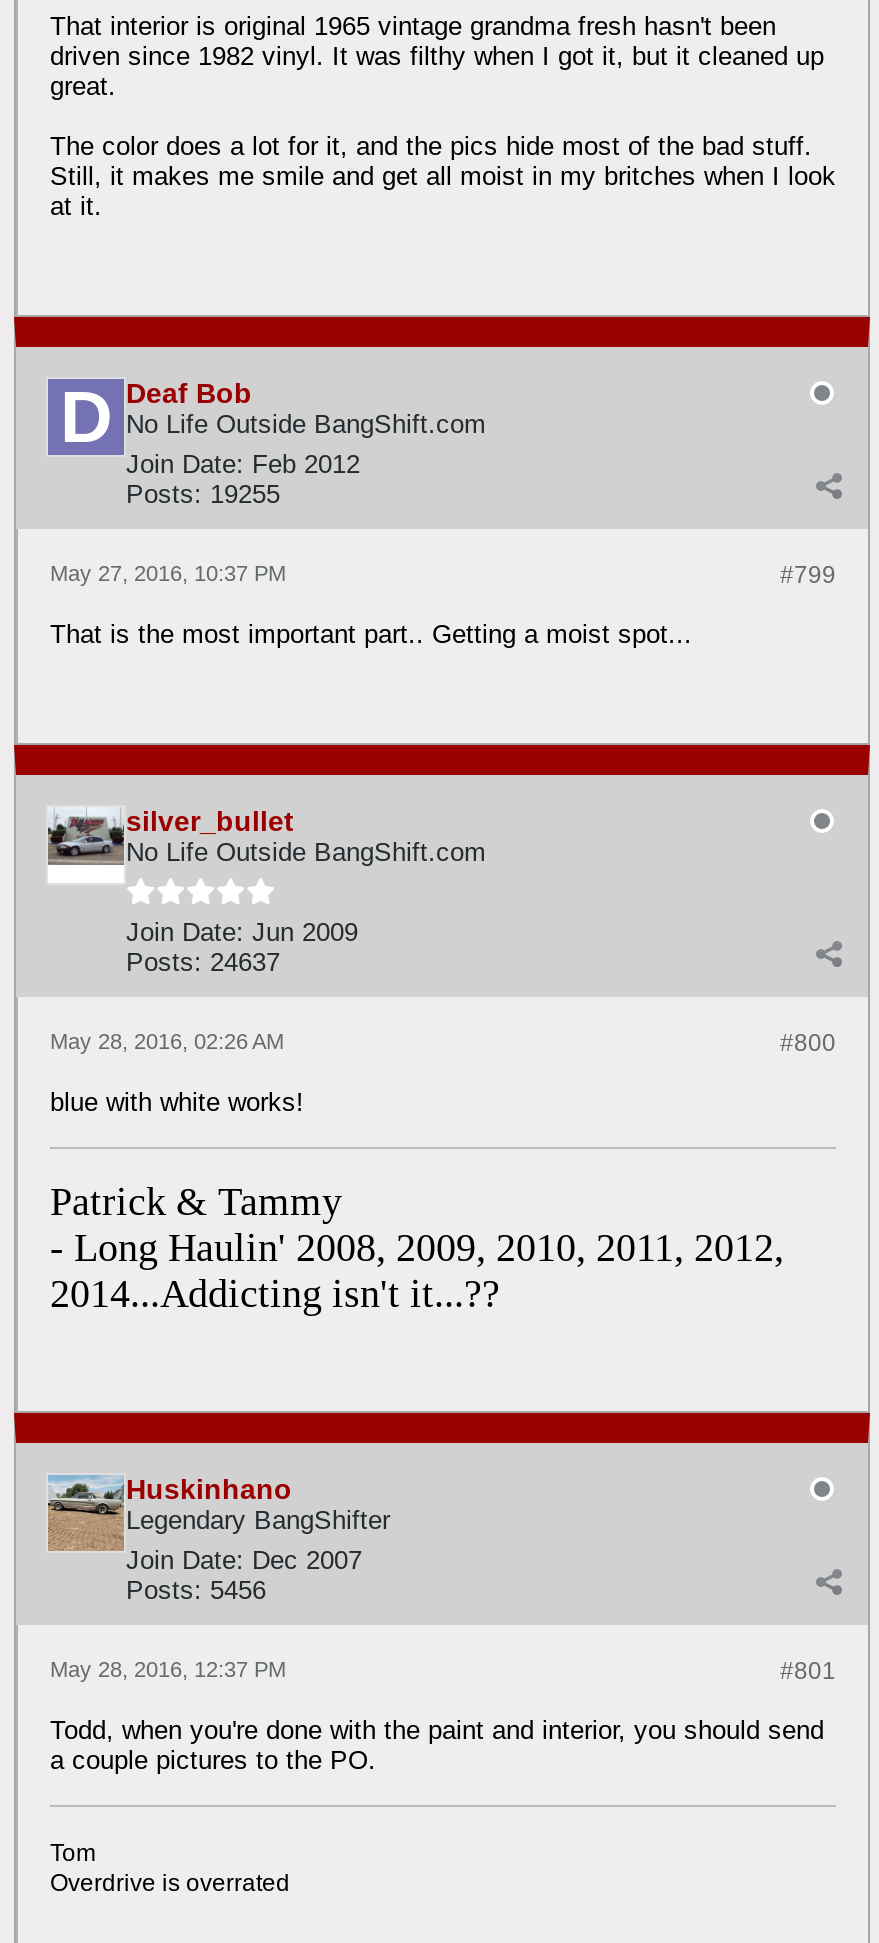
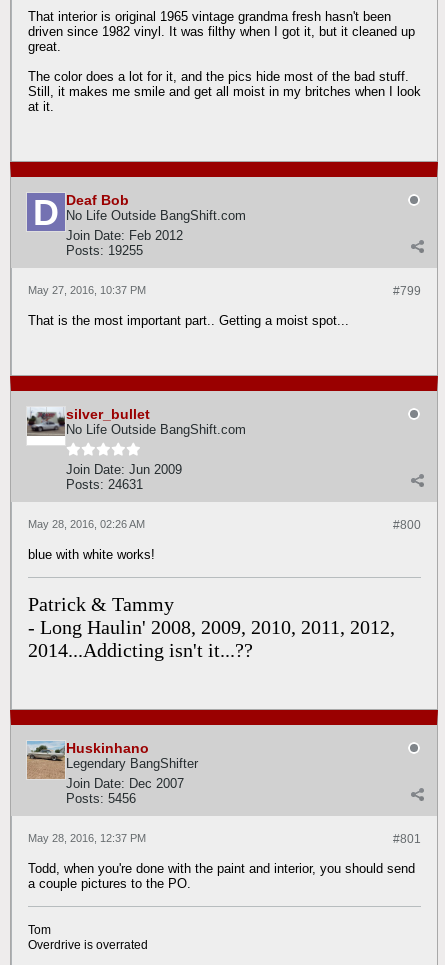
- Posts: 24637
+ Posts: 24631
